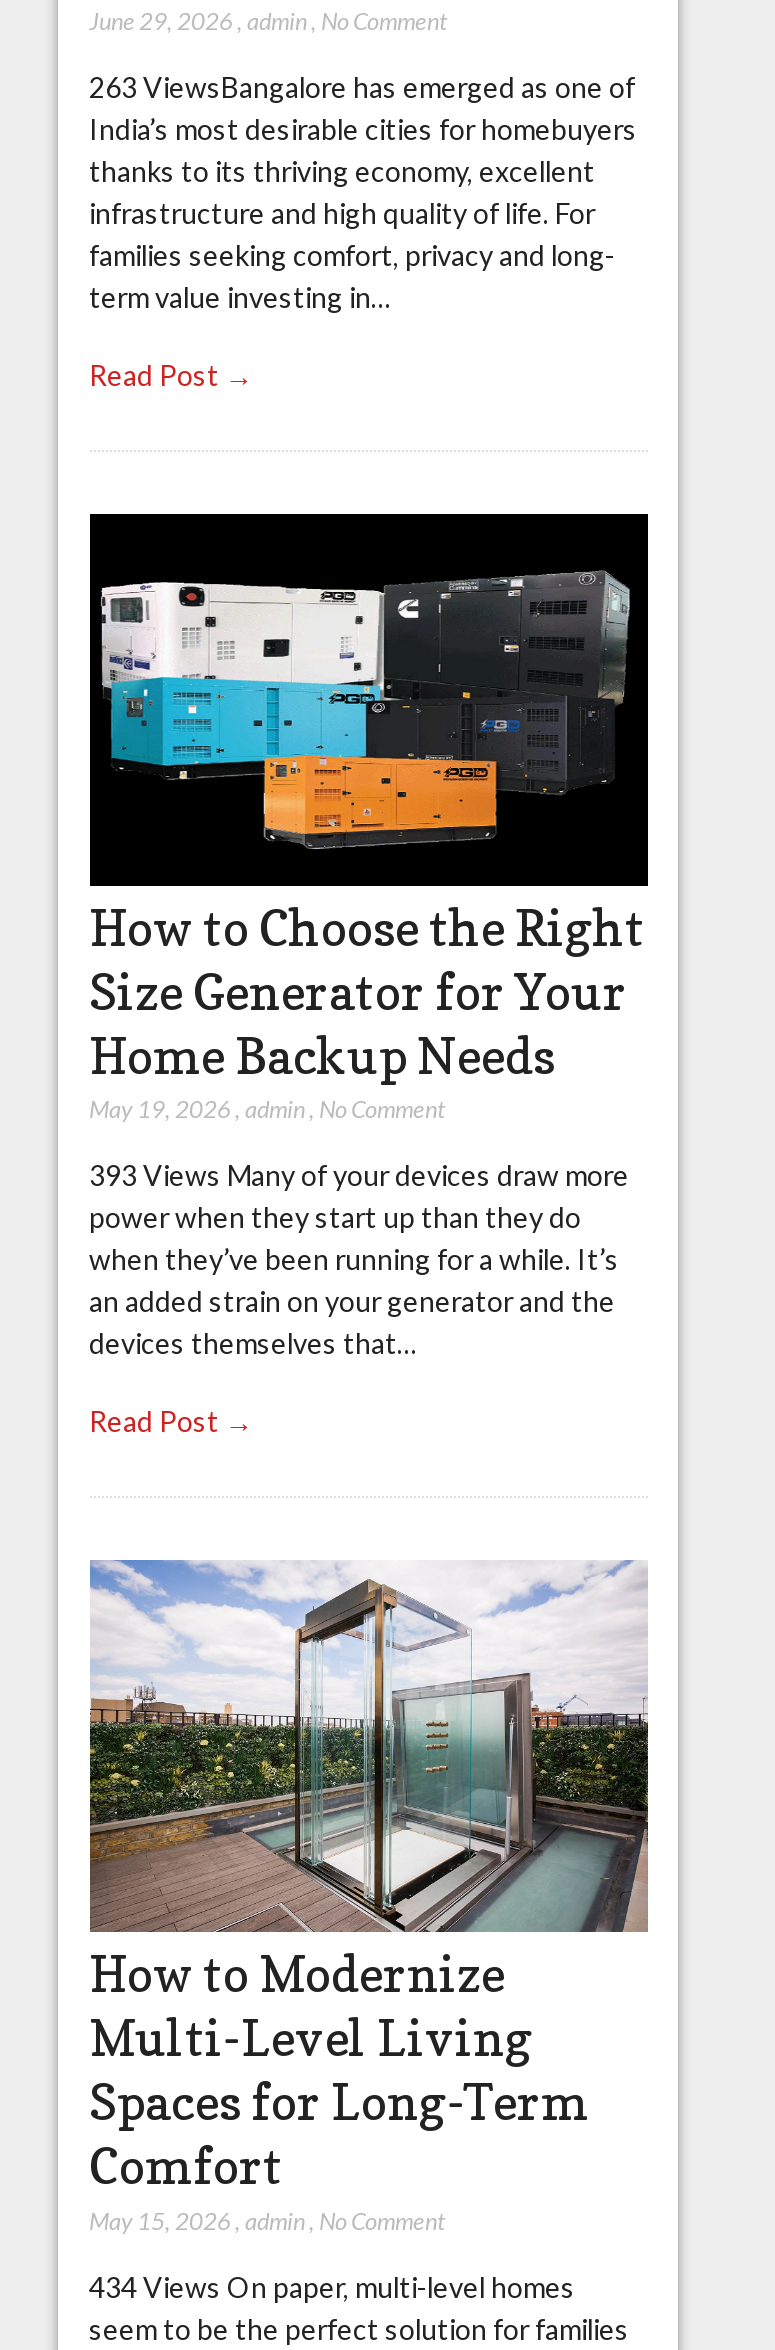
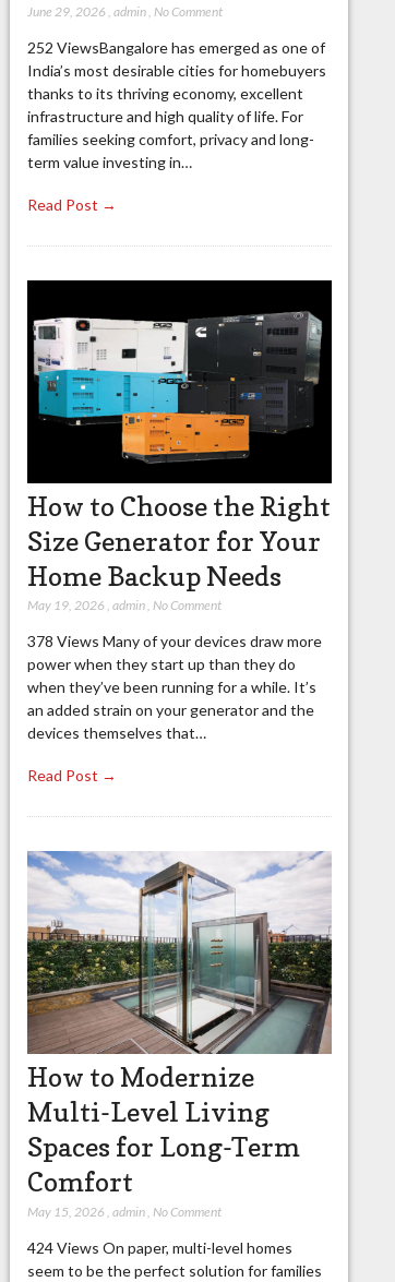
- 263 ViewsBangalore has emerged as one of
+ 252 ViewsBangalore has emerged as one of

- 393 Views Many of your devices draw more
+ 378 Views Many of your devices draw more

- 434 Views On paper, multi-level homes
+ 424 Views On paper, multi-level homes
